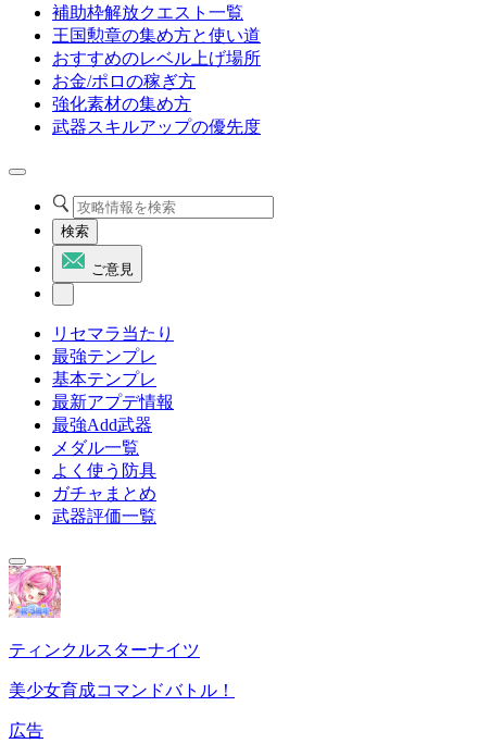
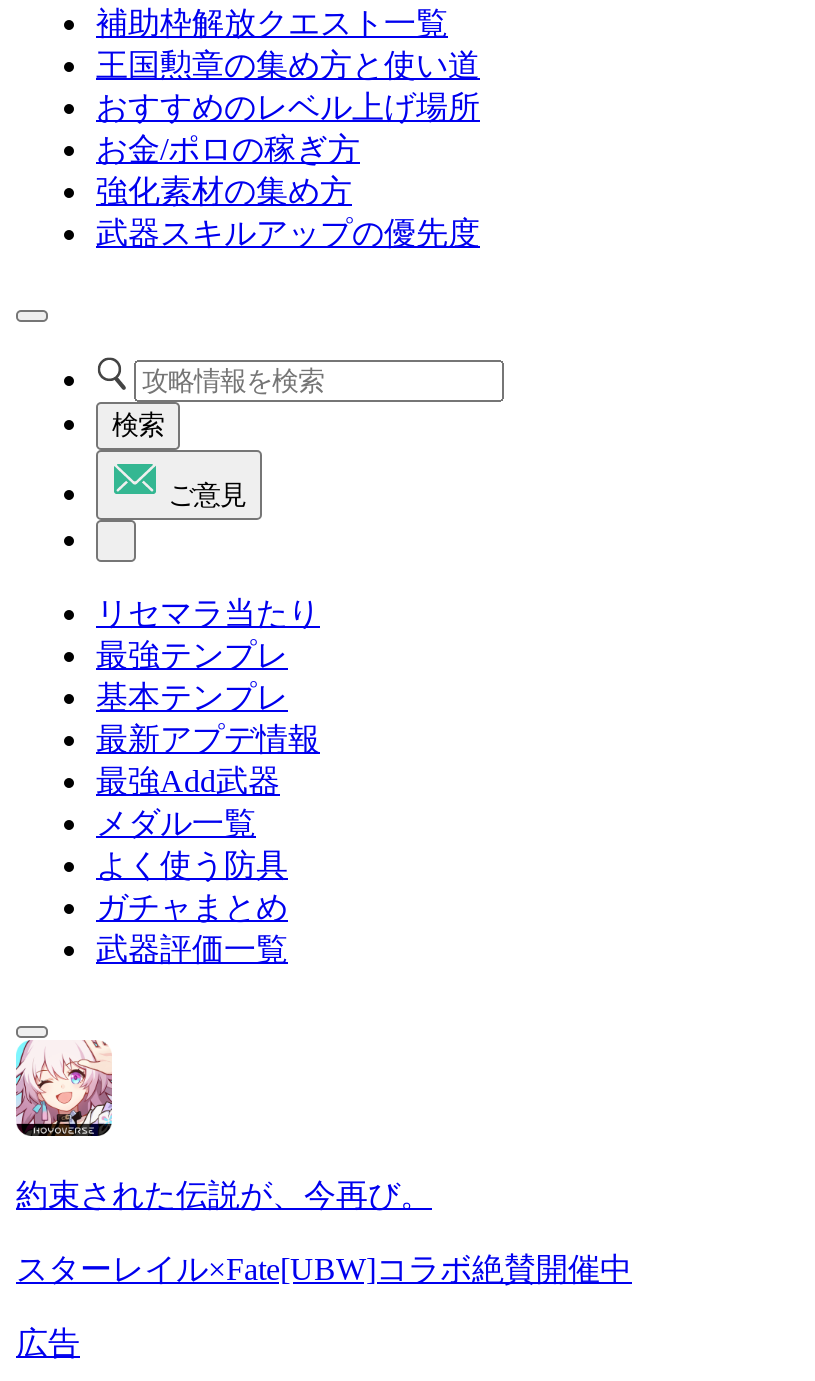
- [image]
- ティンクルスターナイツ
+ [image]
+ 約束された伝説が、今再び。

- 美少女育成コマンドバトル！
+ スターレイル×Fate[UBW]コラボ絶賛開催中
